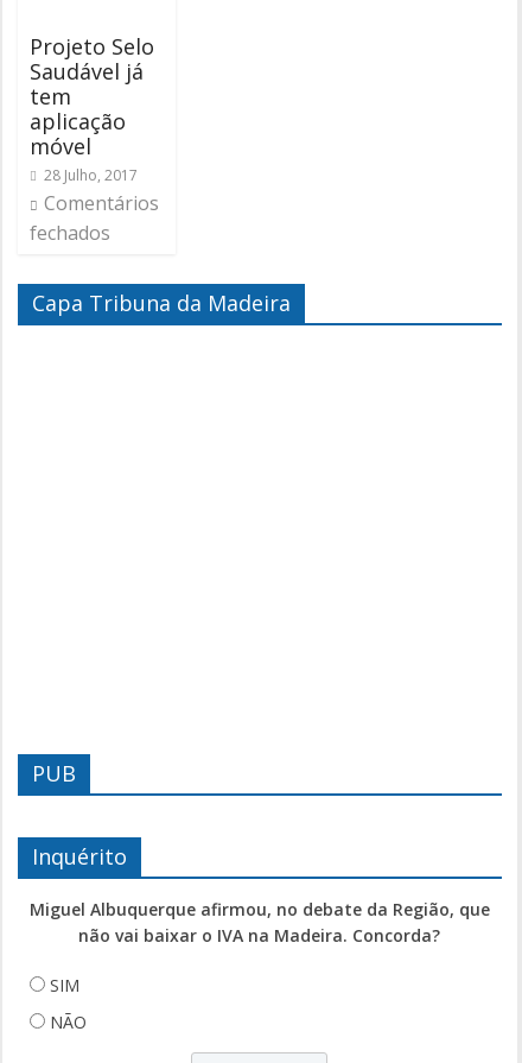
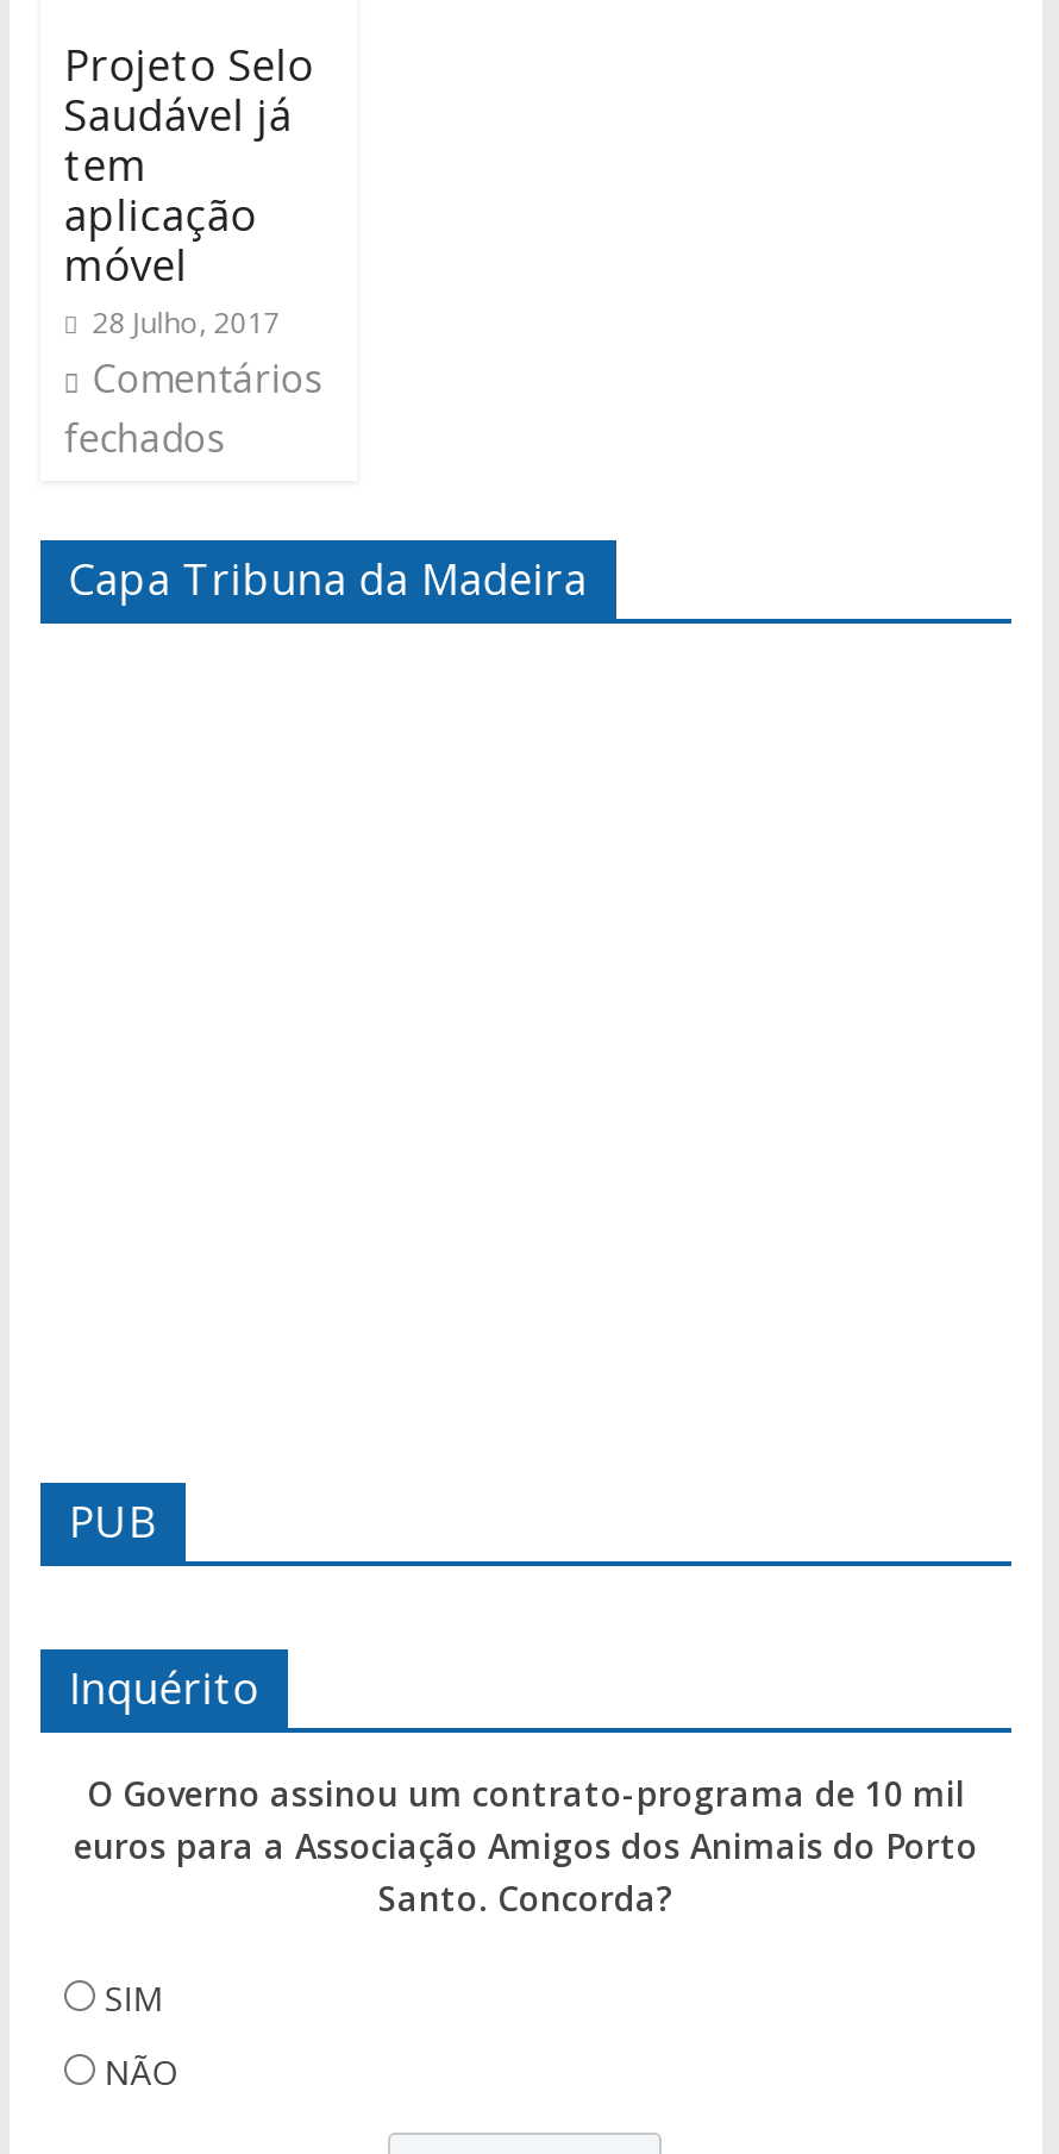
- Miguel Albuquerque afirmou, no debate da Região, que
- não vai baixar o IVA na Madeira. Concorda?
+ O Governo assinou um contrato-programa de 10 mil
+ euros para a Associação Amigos dos Animais do Porto
+ Santo. Concorda?
